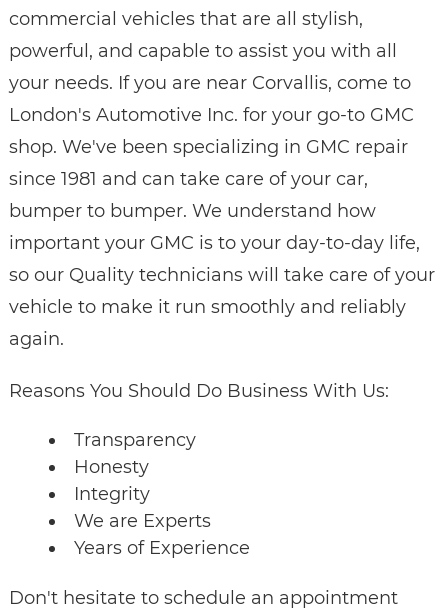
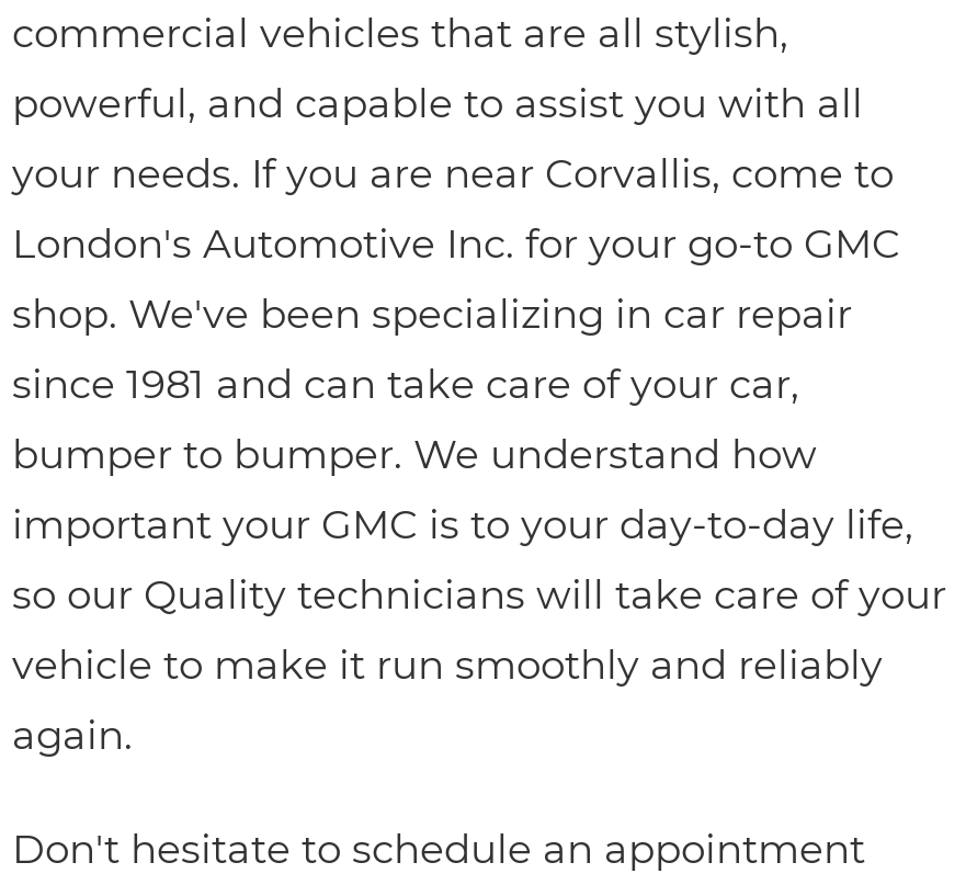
- shop. We've been specializing in GMC repair
+ shop. We've been specializing in car repair

- Reasons You Should Do Business With Us:
- Transparency
- Honesty
- Integrity
- We are Experts
- Years of Experience
